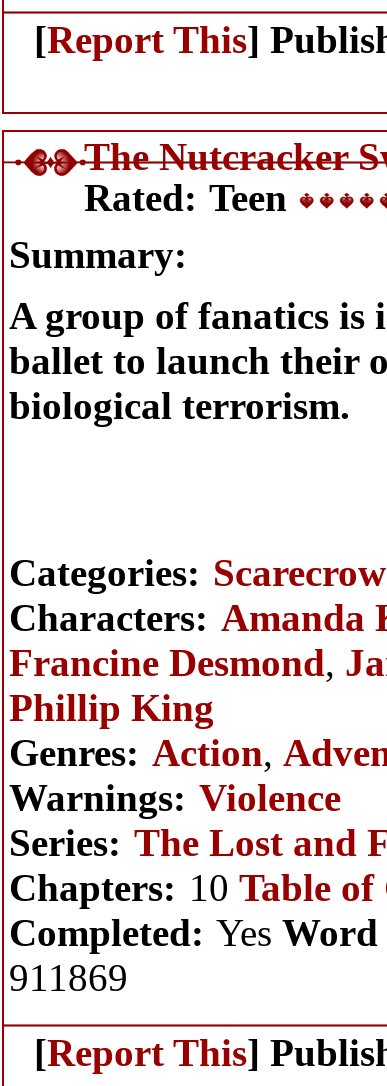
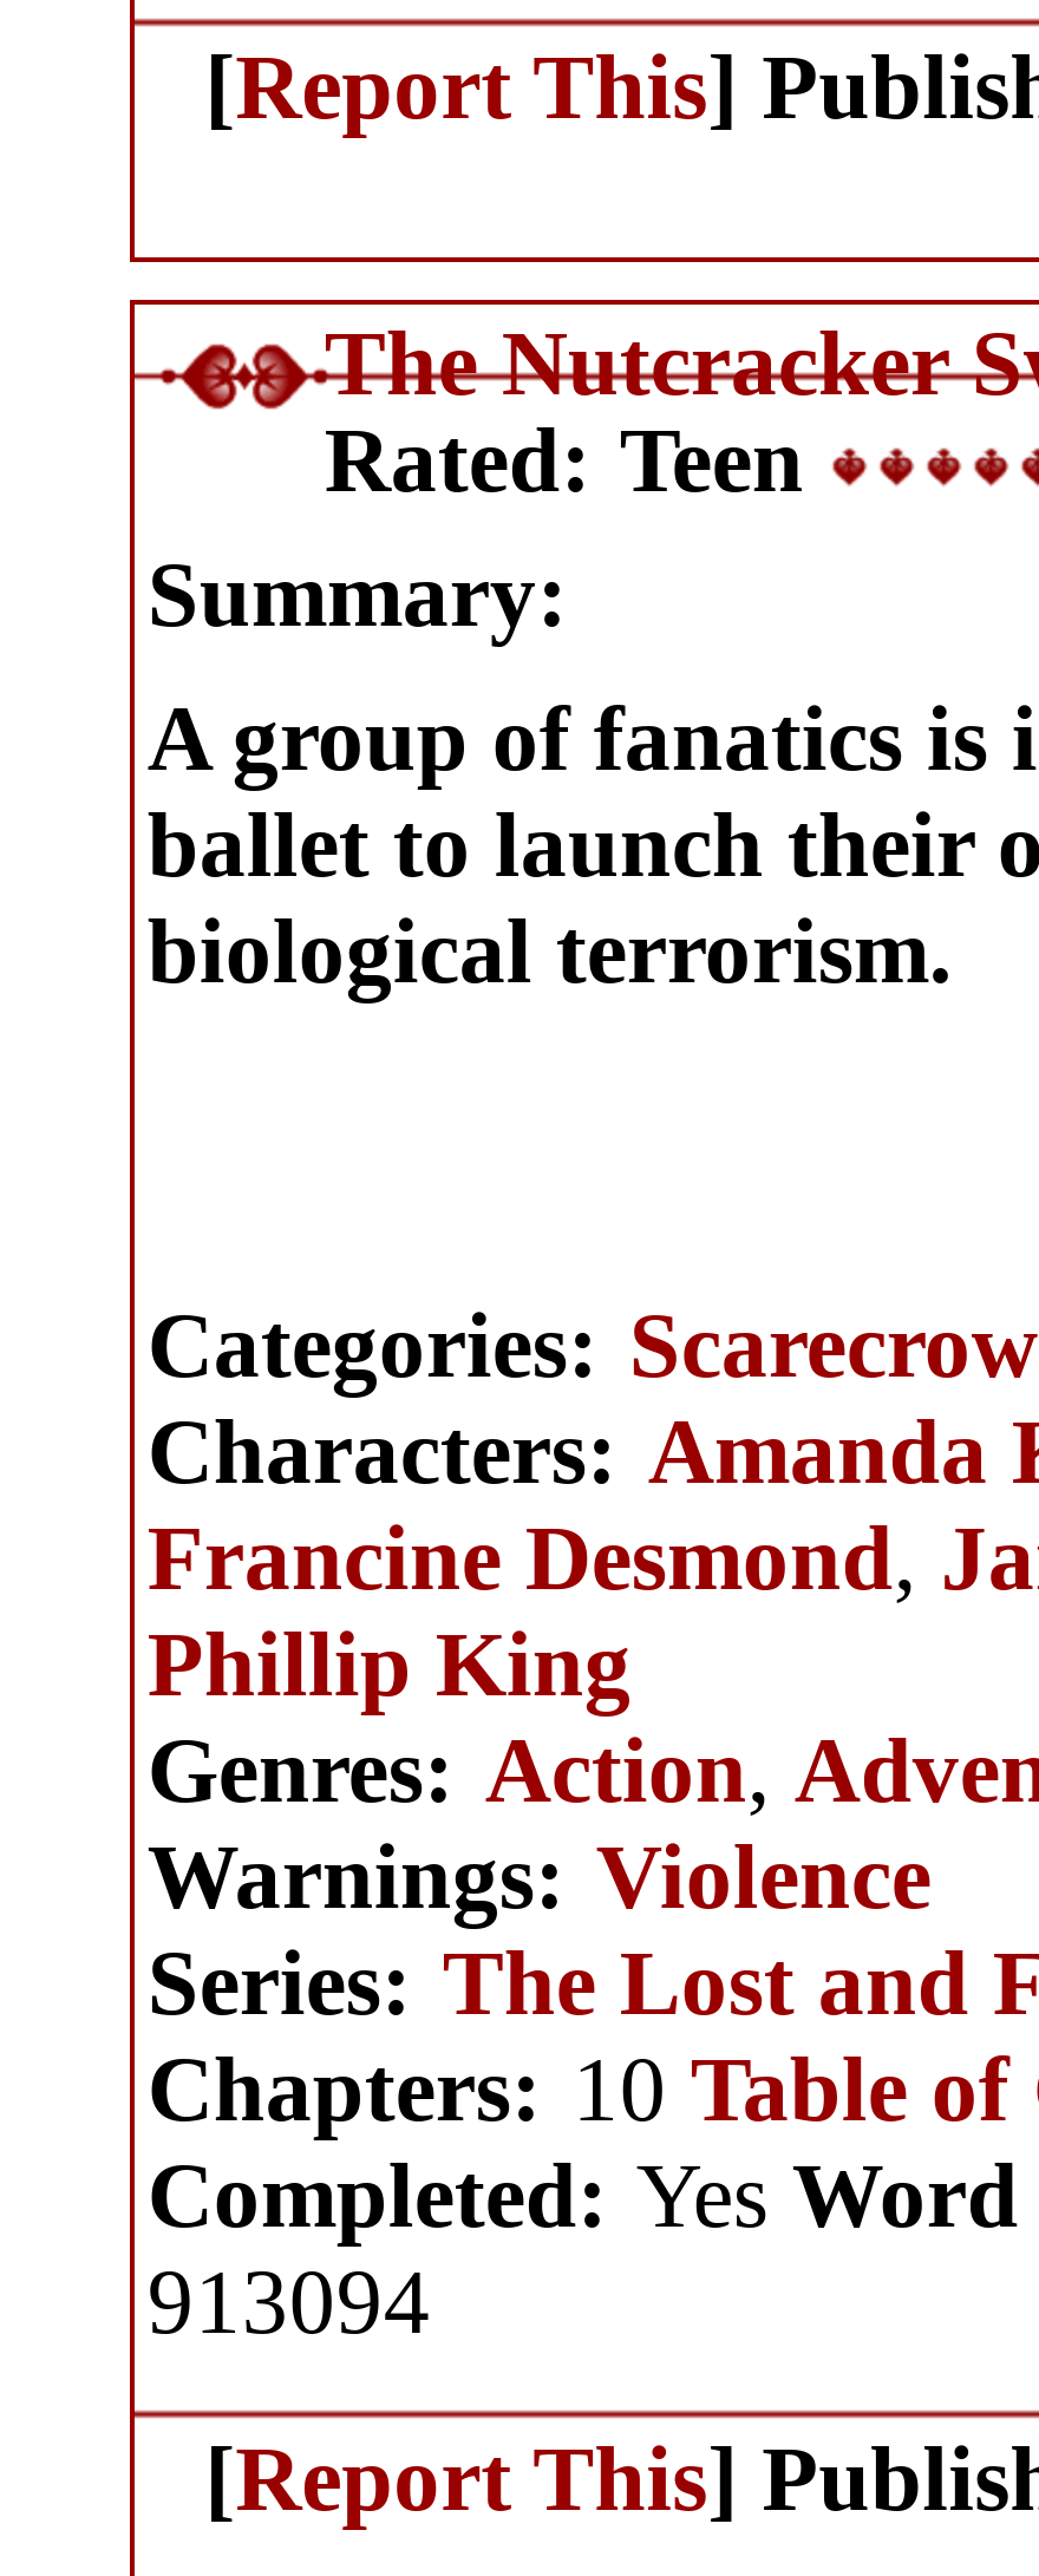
- 911869
+ 913094
